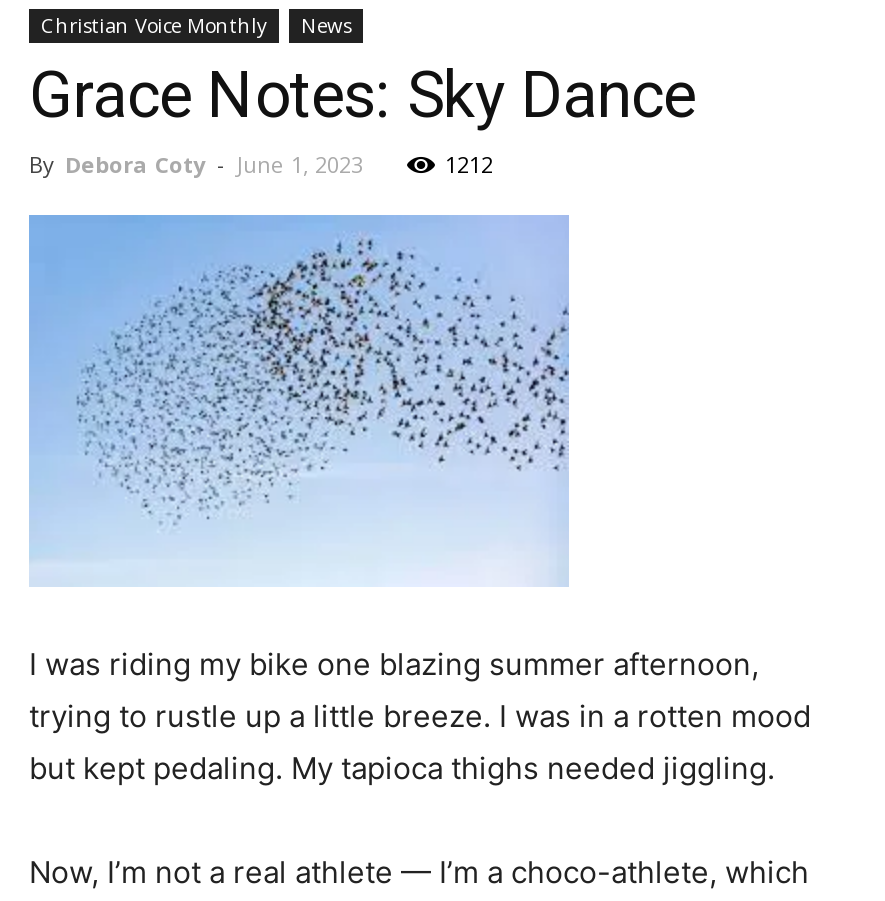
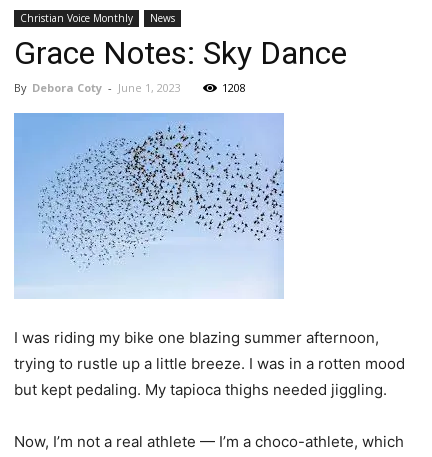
- 1212
+ 1208
